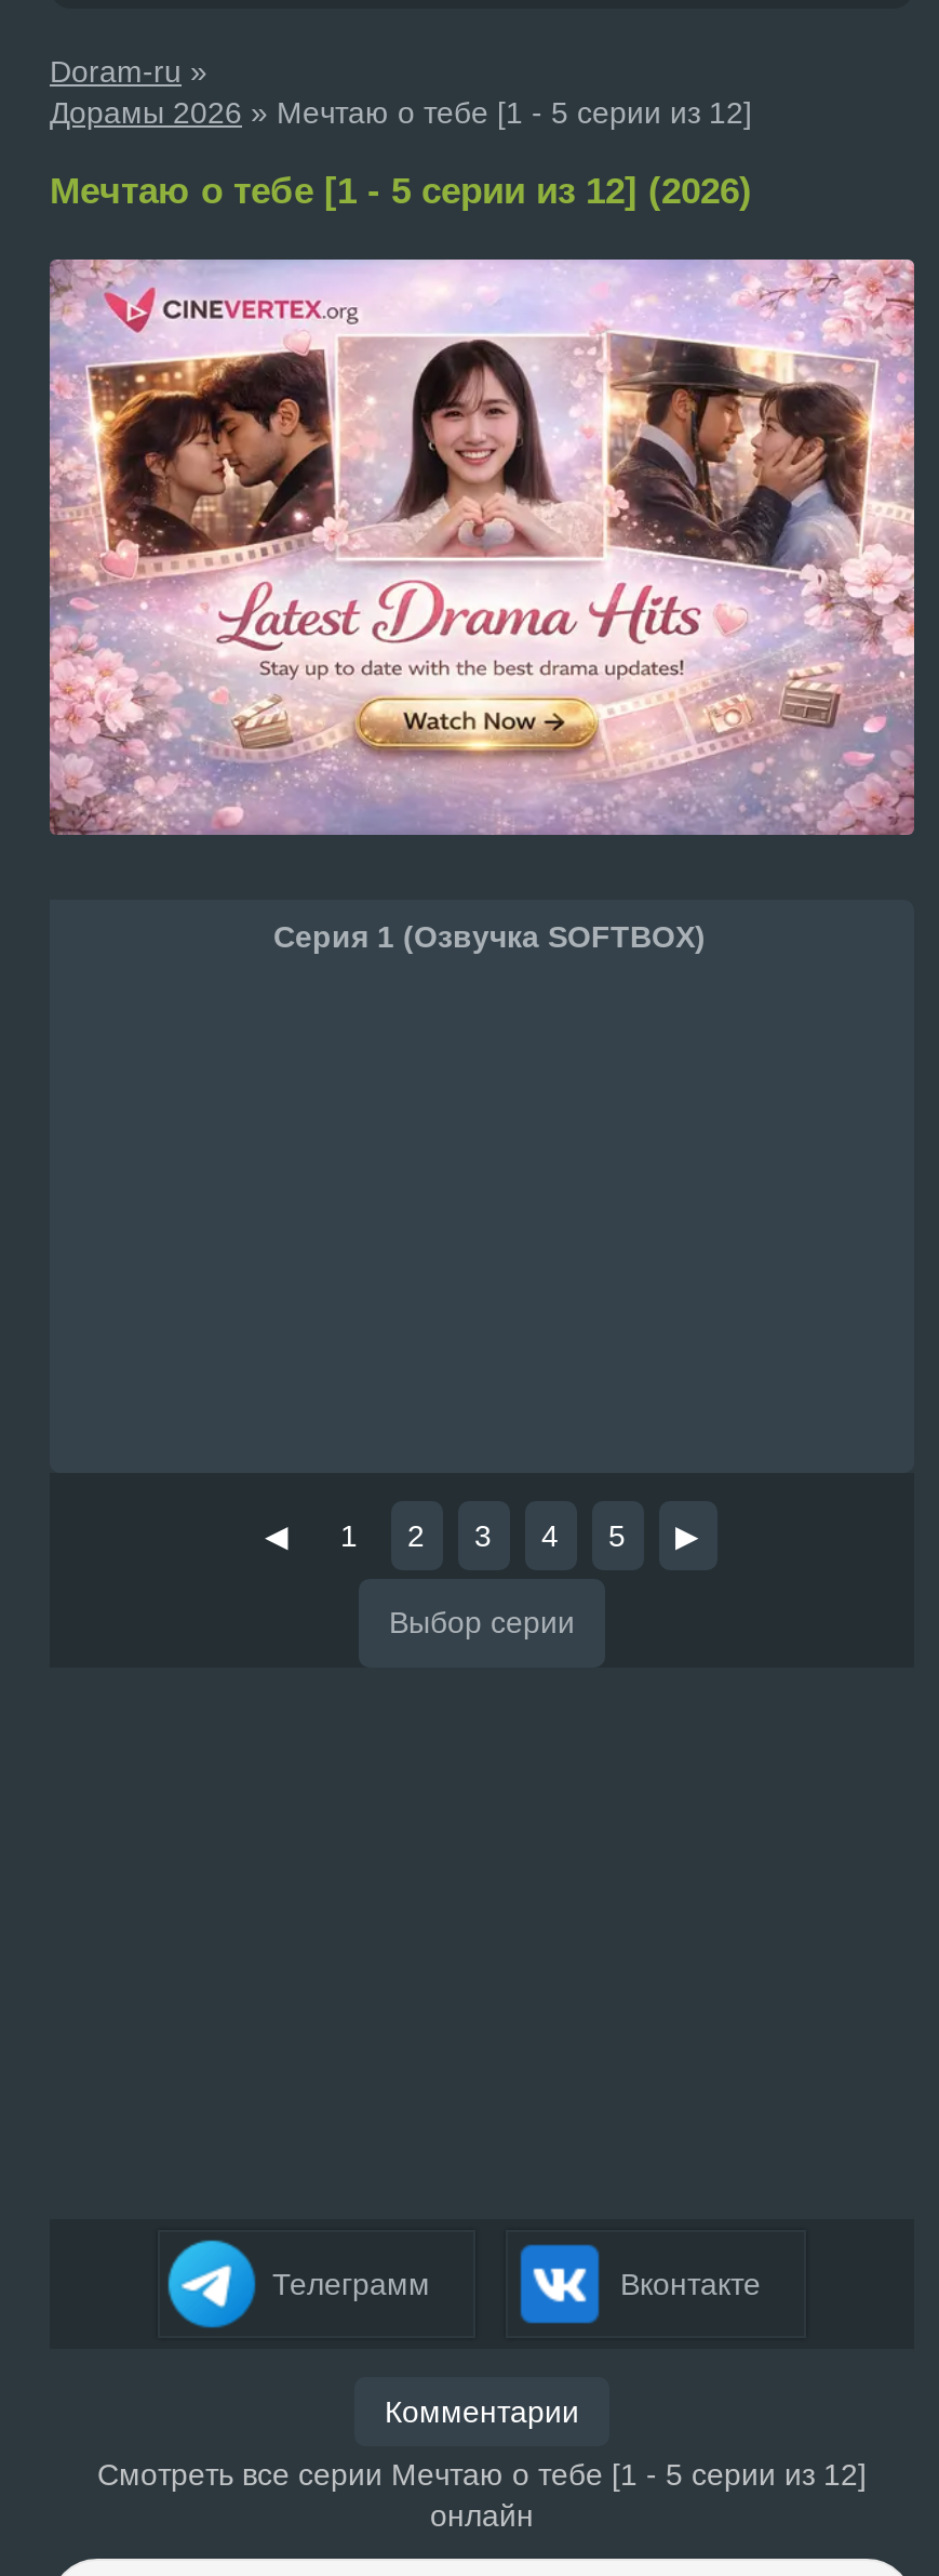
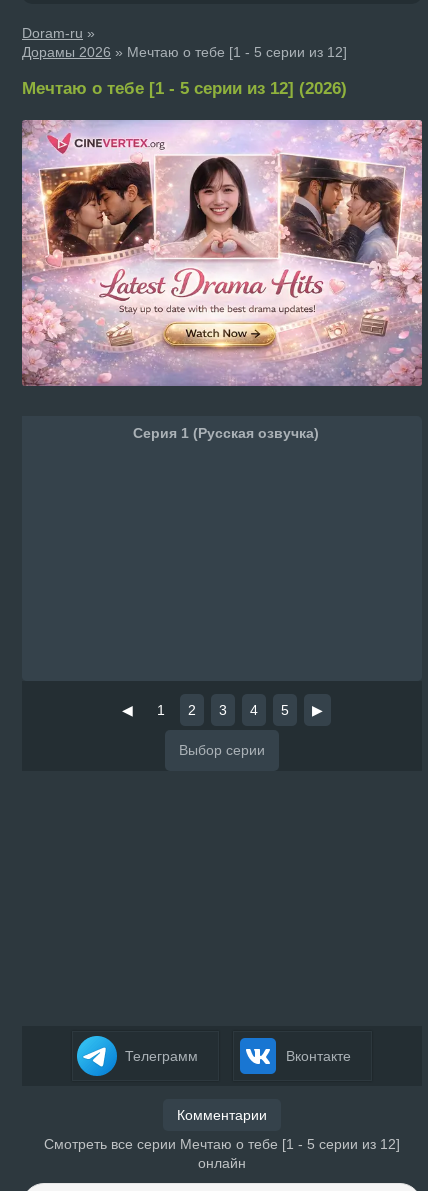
- Серия 1 (Озвучка SOFTBOX)
+ Серия 1 (Русская озвучка)
